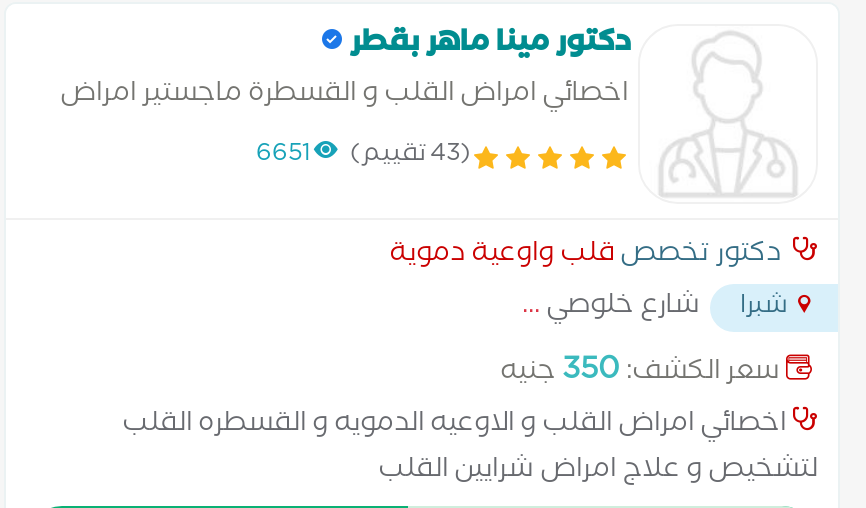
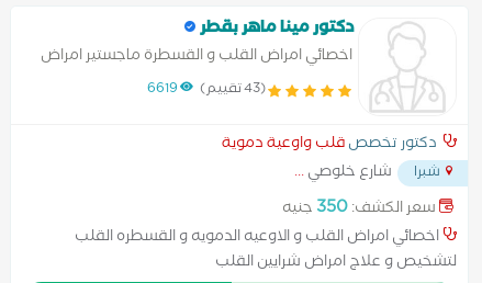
- 6651
+ 6619
